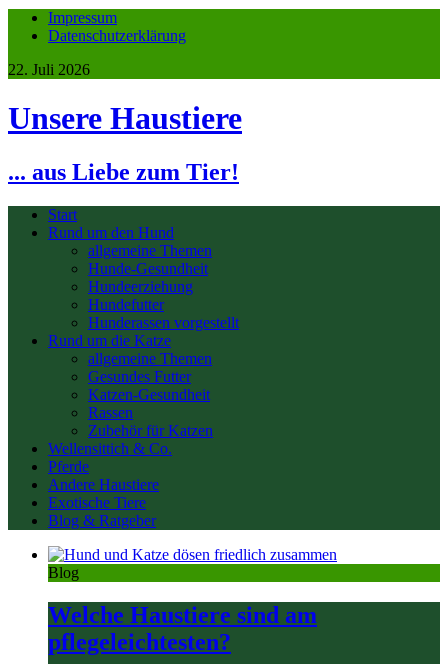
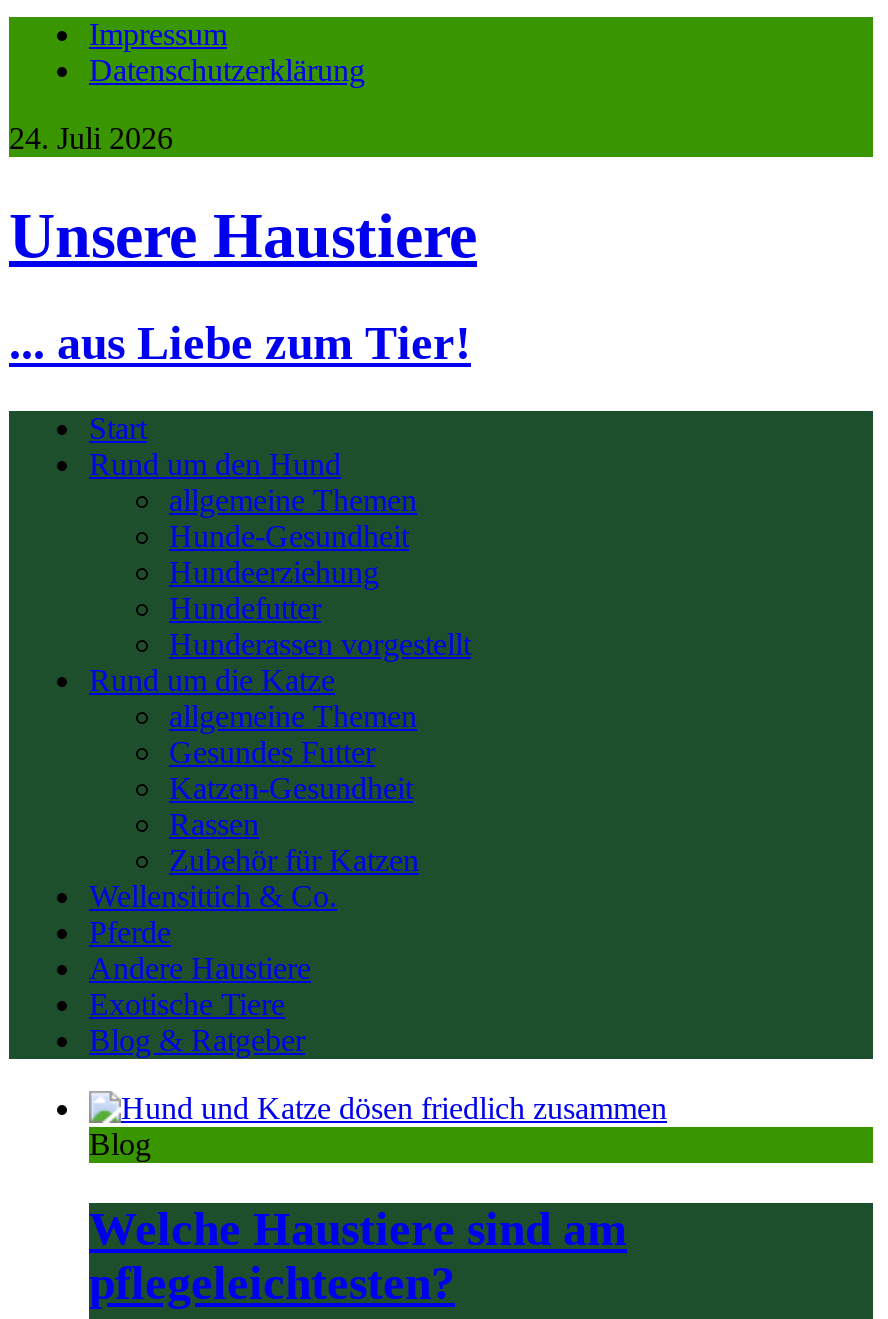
- 22. Juli 2026
+ 24. Juli 2026
